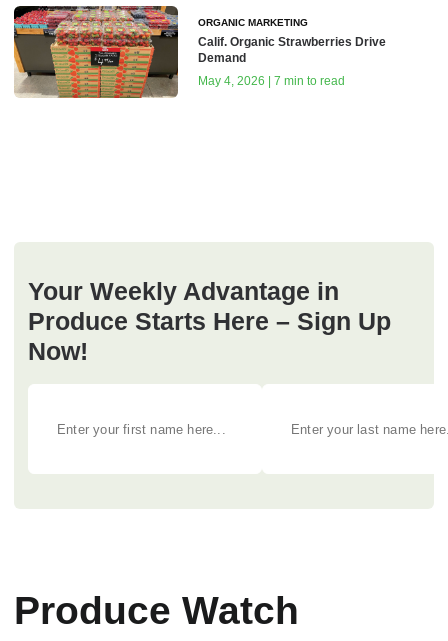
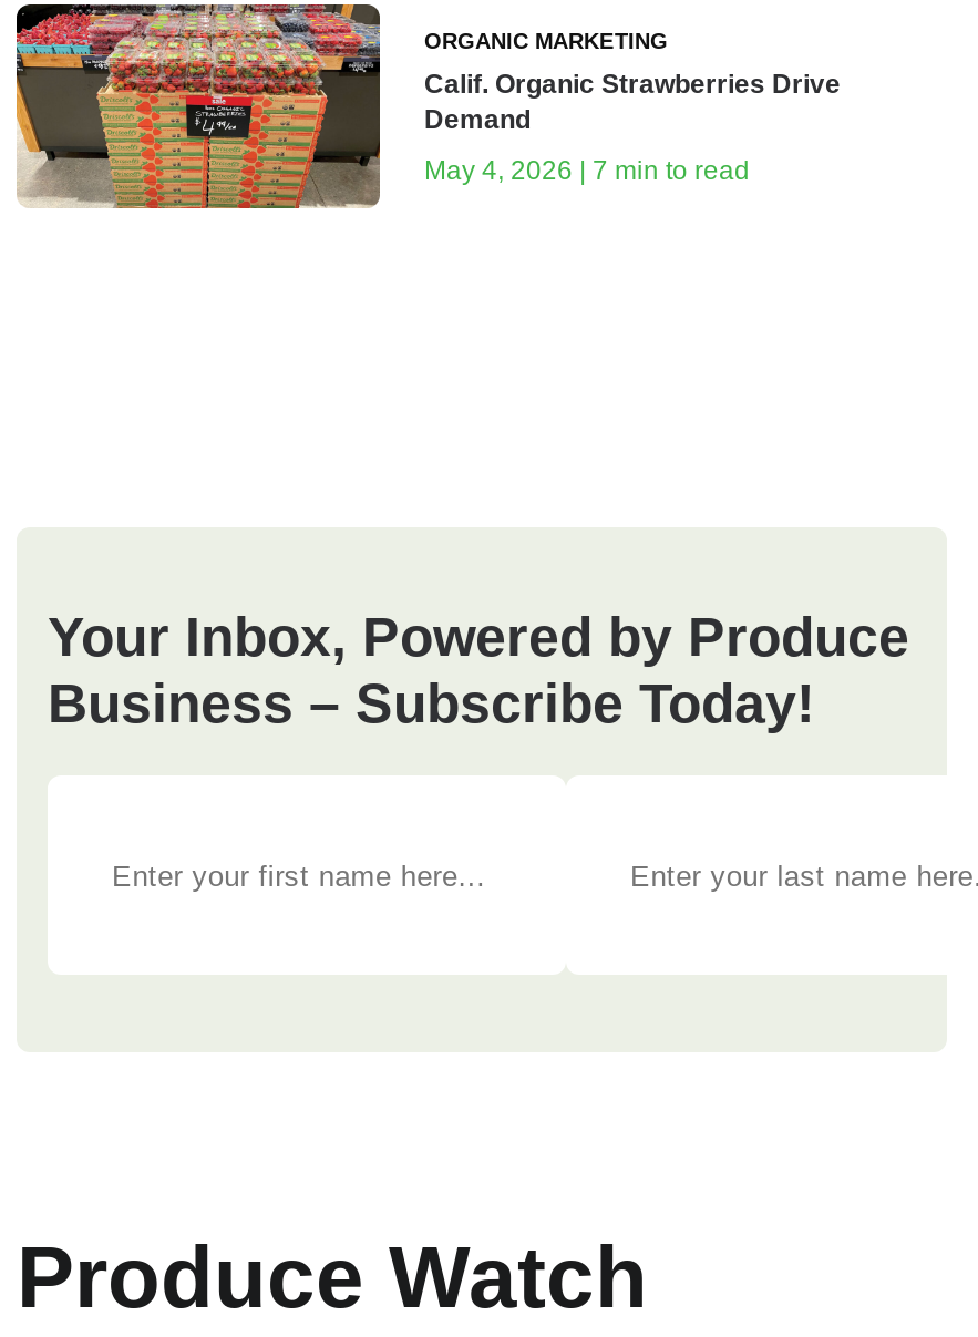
- Your Weekly Advantage in
- Produce Starts Here – Sign Up
- Now!
+ Your Inbox, Powered by Produce
+ Business – Subscribe Today!
